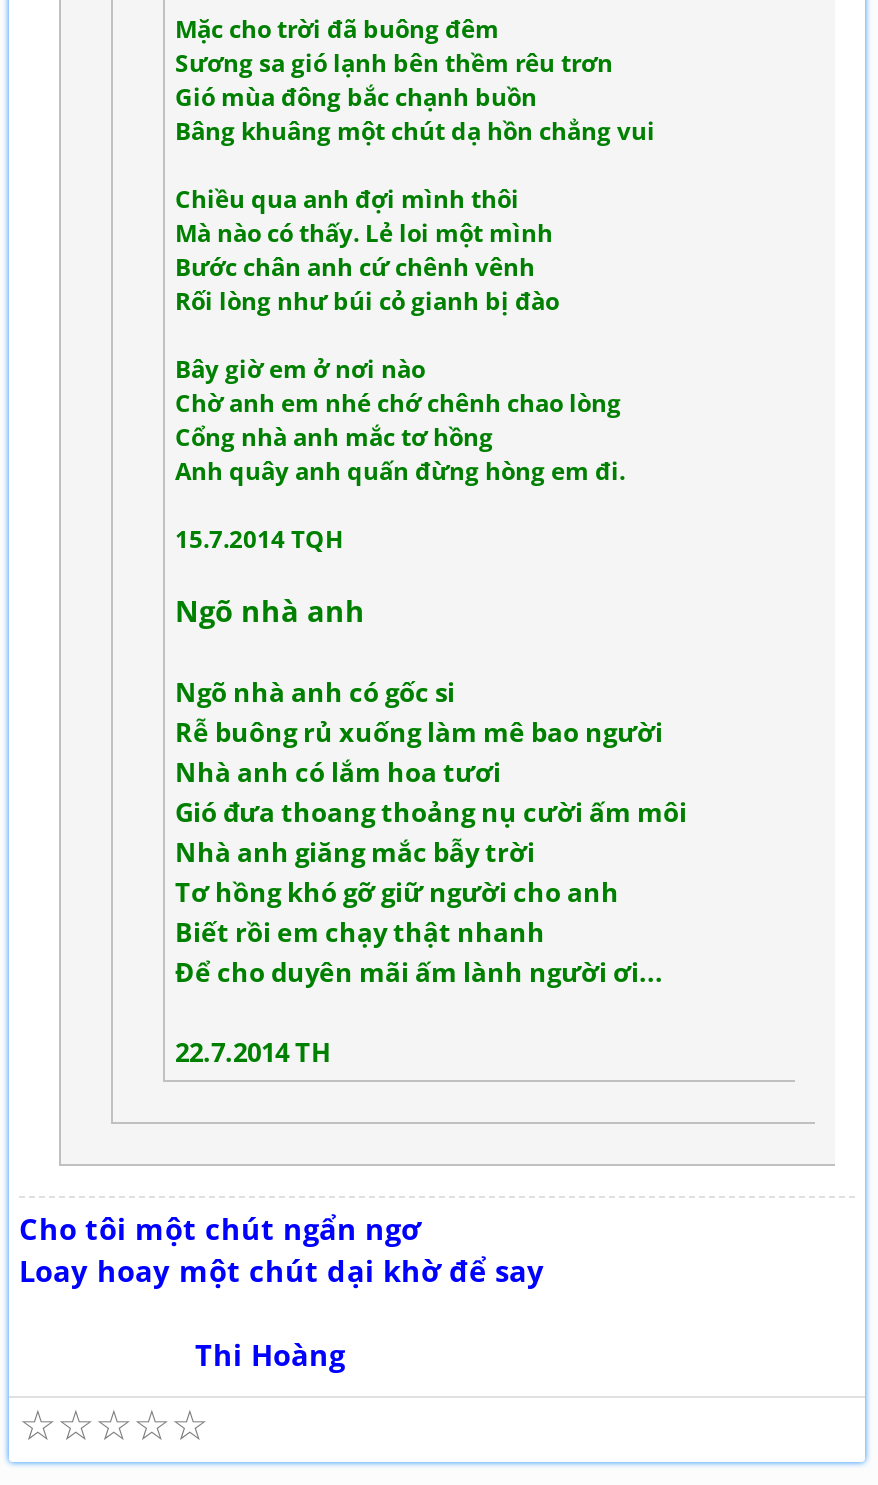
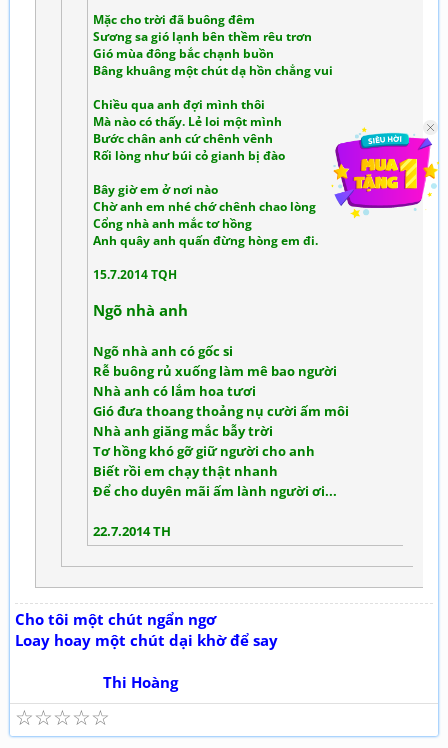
+ [image]
